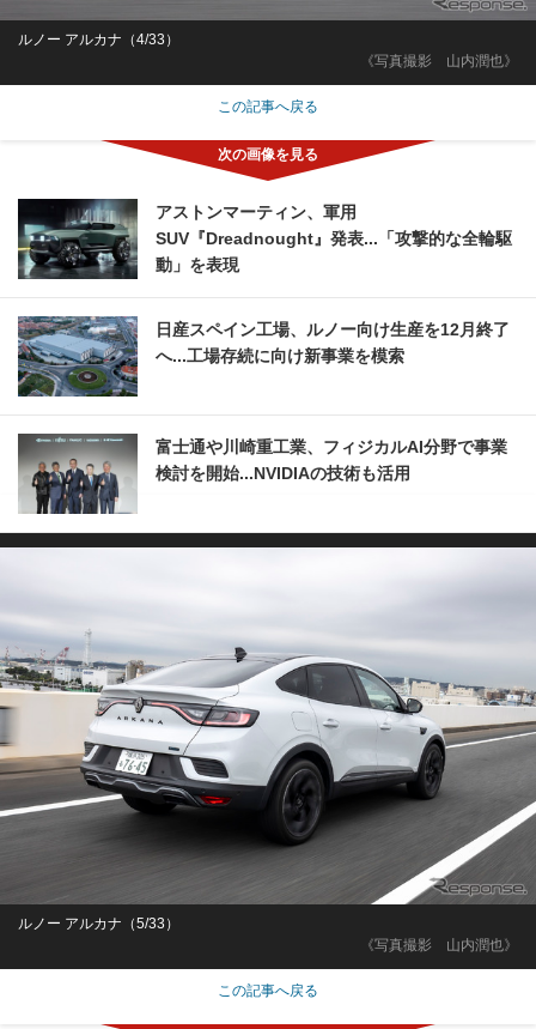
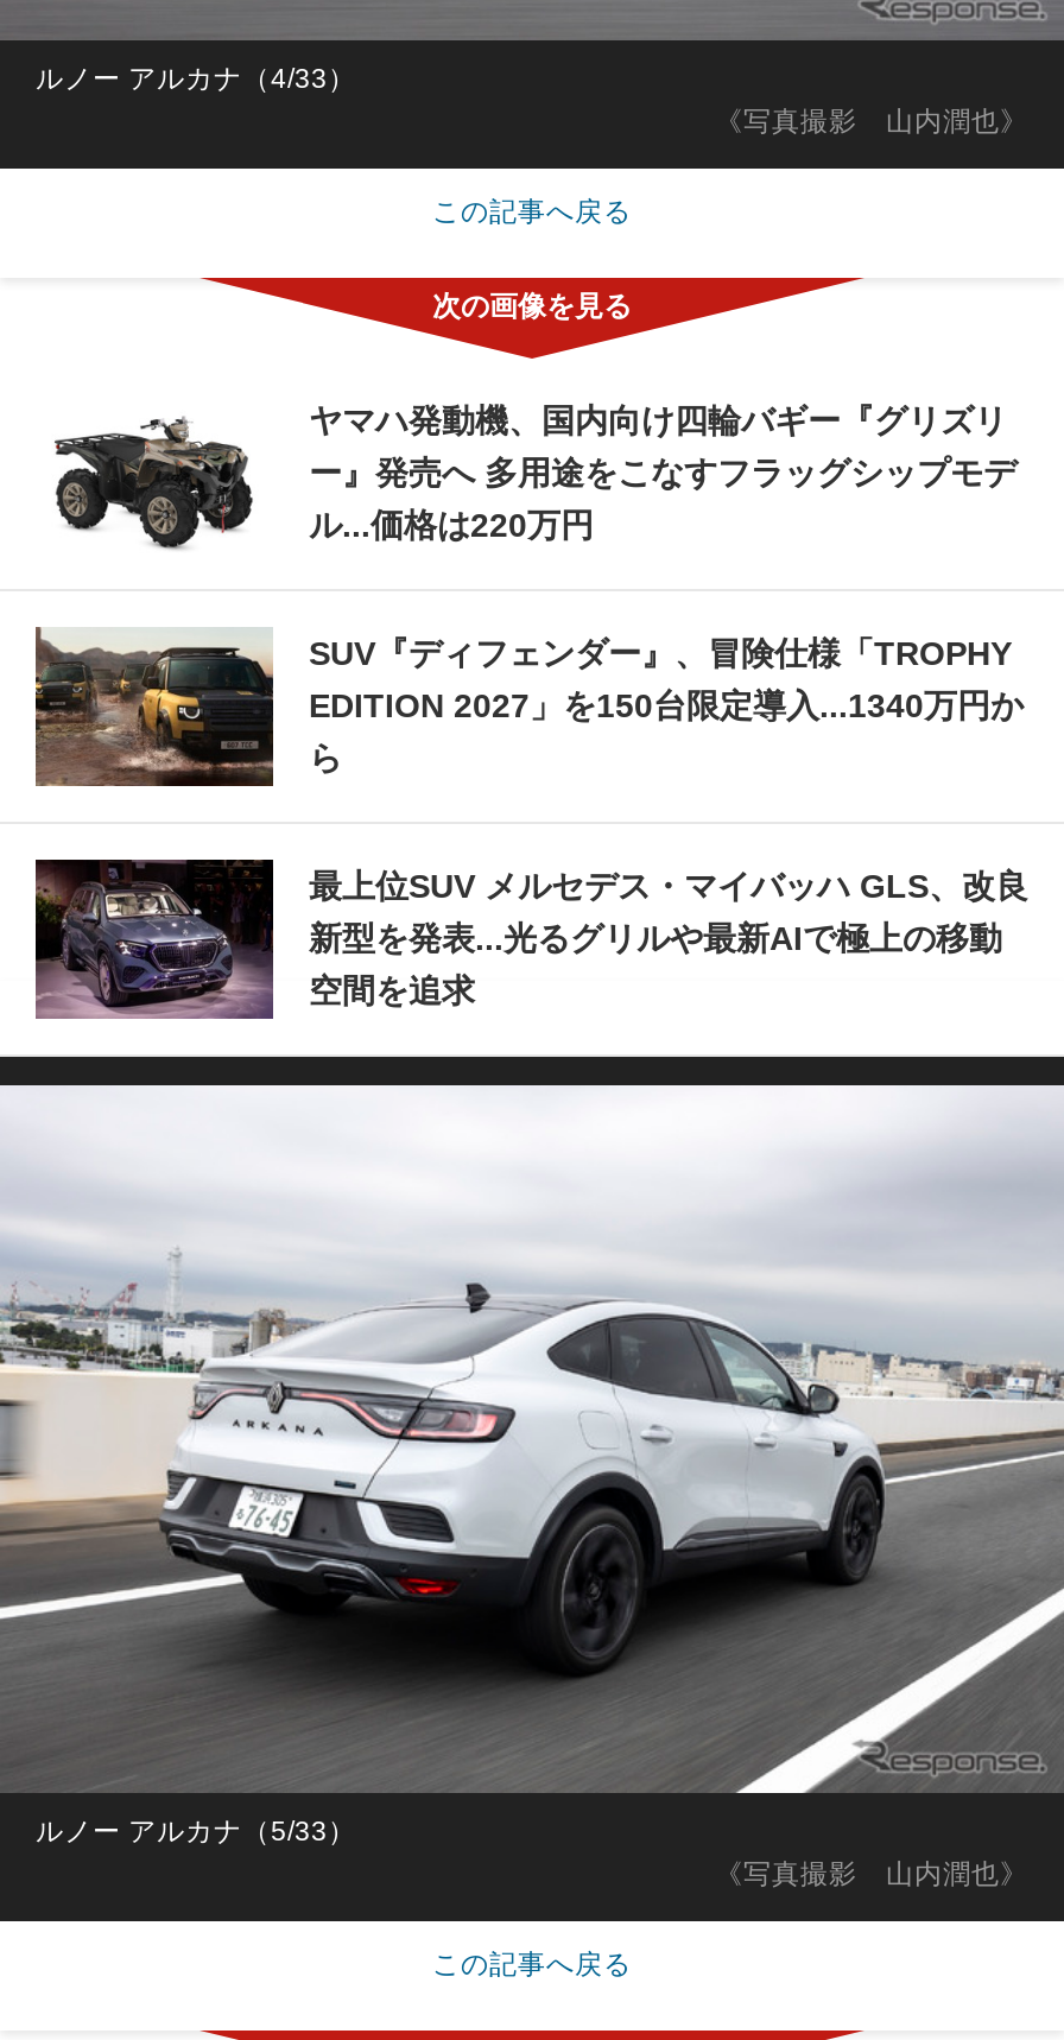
- [image]
- アストンマーティン、軍用
- SUV『Dreadnought』発表...「攻撃的な全輪駆
- 動」を表現
+ [image]
+ ヤマハ発動機、国内向け四輪バギー『グリズリ
+ ー』発売へ 多用途をこなすフラッグシップモデ
+ ル...価格は220万円

- [image]
- 日産スペイン工場、ルノー向け生産を12月終了
- へ...工場存続に向け新事業を模索
+ [image]
+ SUV『ディフェンダー』、冒険仕様「TROPHY
+ EDITION 2027」を150台限定導入...1340万円か
+ ら

- [image]
- 富士通や川崎重工業、フィジカルAI分野で事業
- 検討を開始...NVIDIAの技術も活用
+ [image]
+ 最上位SUV メルセデス・マイバッハ GLS、改良
+ 新型を発表...光るグリルや最新AIで極上の移動
+ 空間を追求
